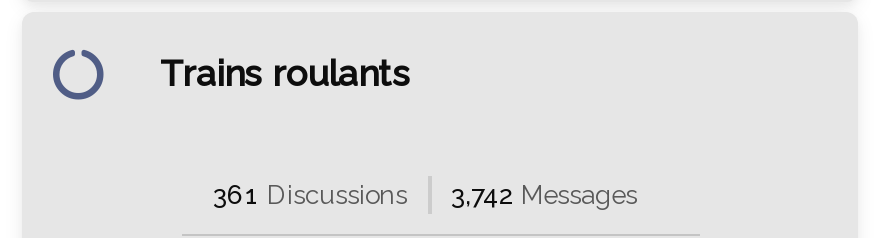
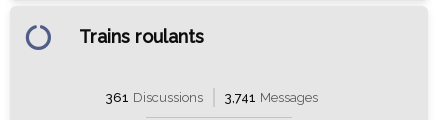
- 361 Discussions 3,742 Messages
+ 361 Discussions 3,741 Messages
